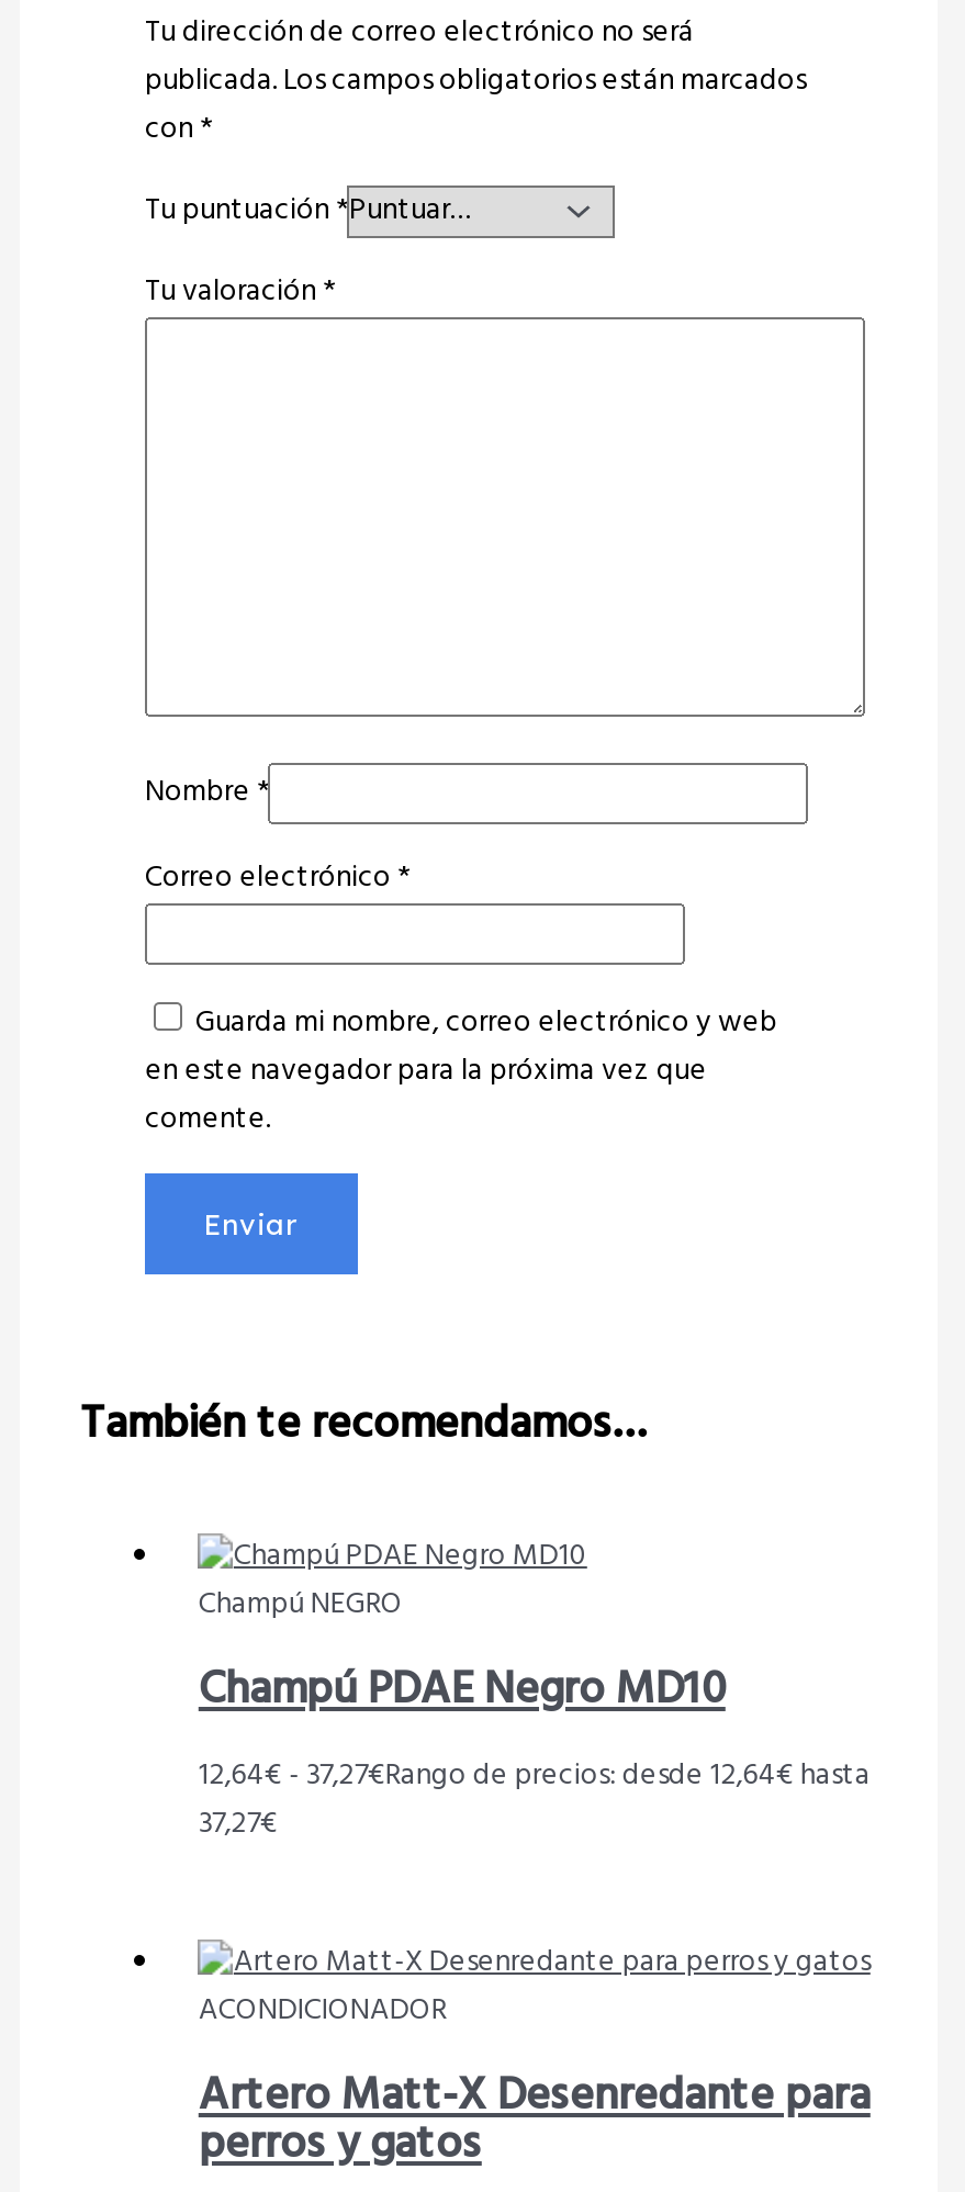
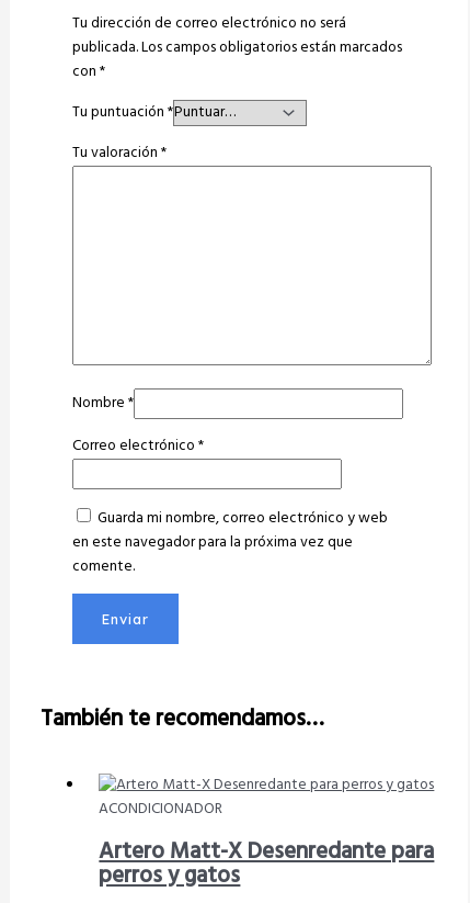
- Champú NEGRO
- Champú PDAE Negro MD10
- 12,64€ - 37,27€Rango de precios: desde 12,64€ hasta
- 37,27€
